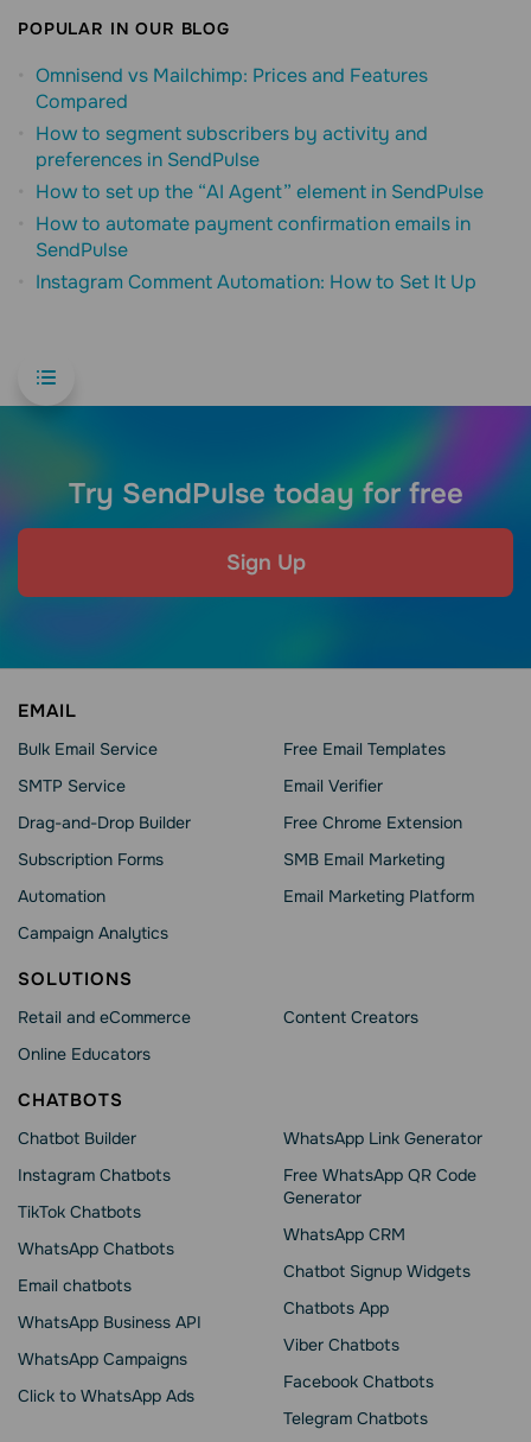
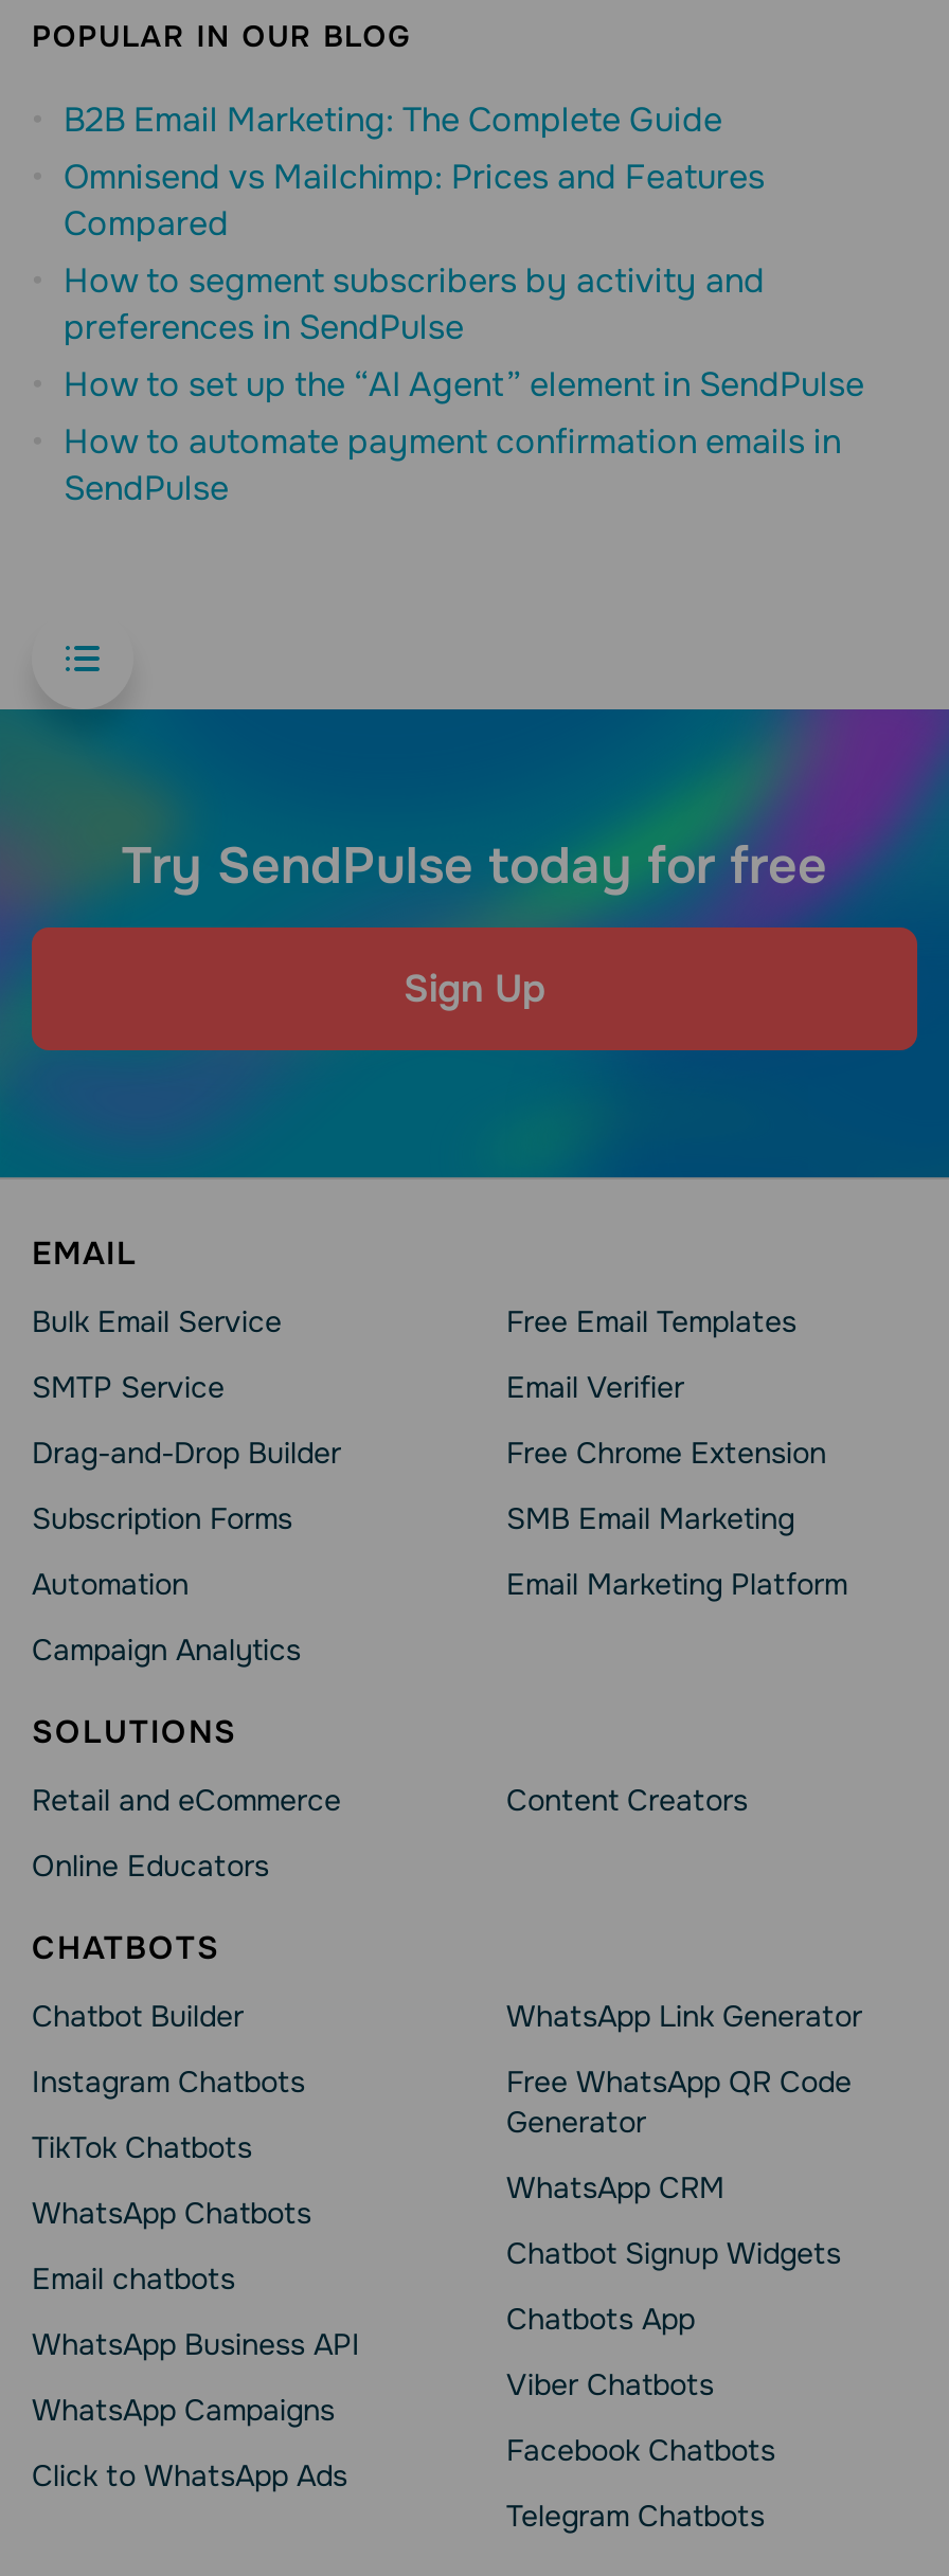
+ B2B Email Marketing: The Complete Guide

moved down: Omnisend vs Mailchimp: Prices and Features | Compared | How to segment subscribers by activity and | preferences in SendPulse | How to set up the “AI Agent” element in SendPulse | How to automate payment confirmation emails in | SendPulse

- Instagram Comment Automation: How to Set It Up
